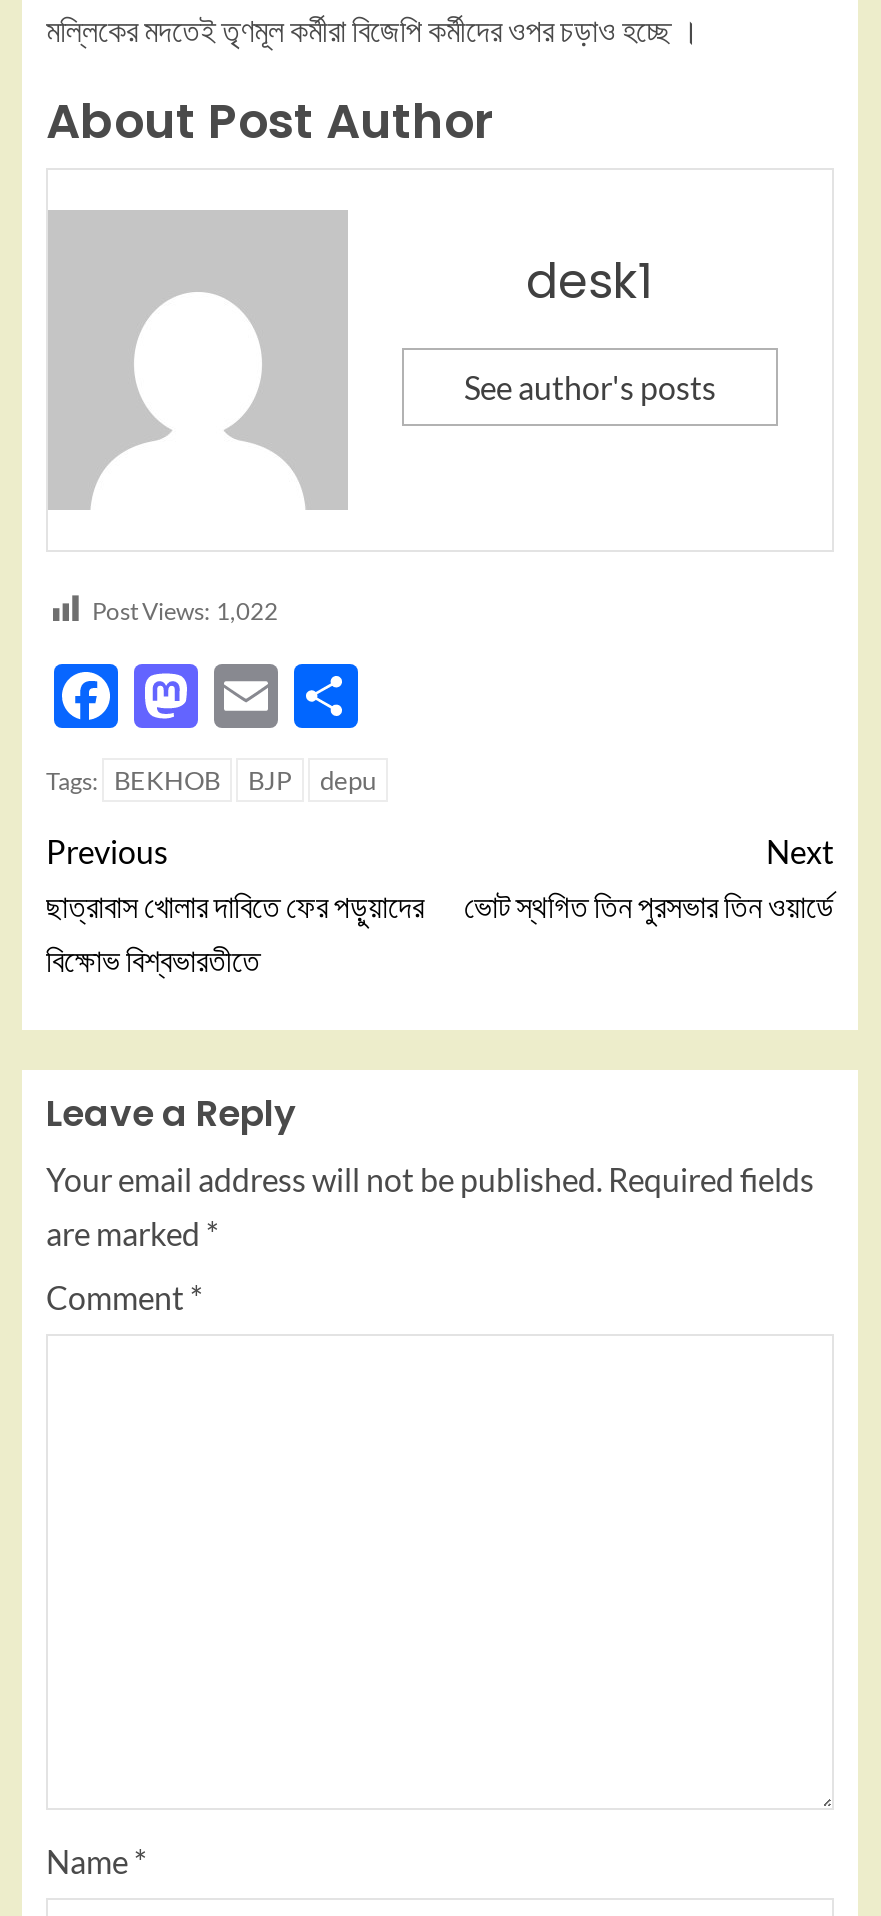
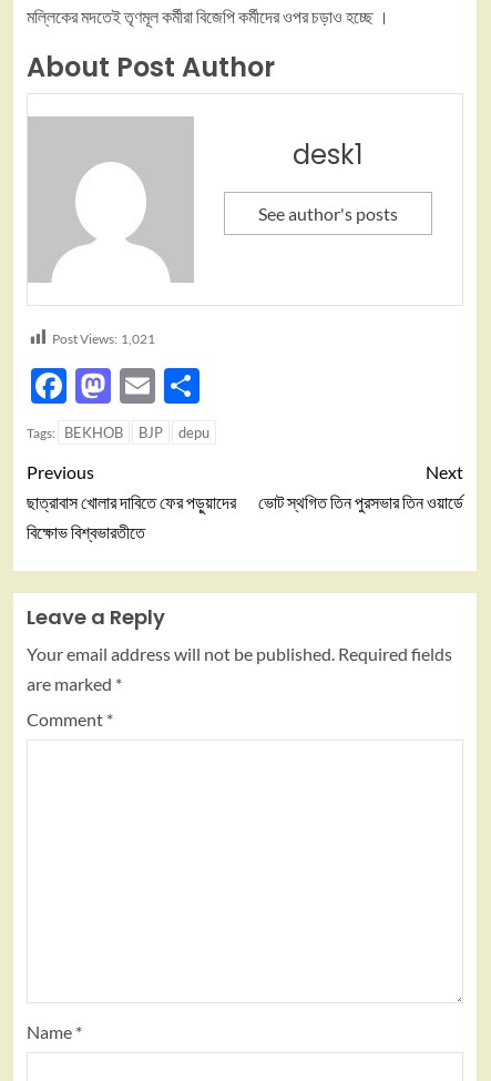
- Post Views: 1,022
+ Post Views: 1,021
